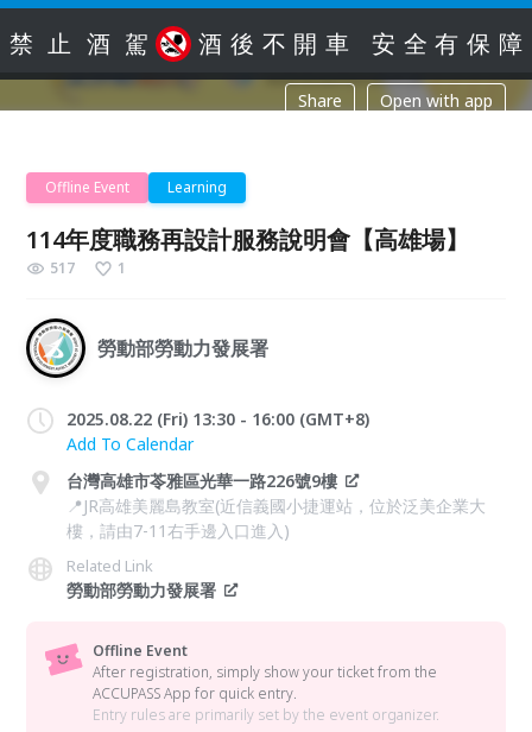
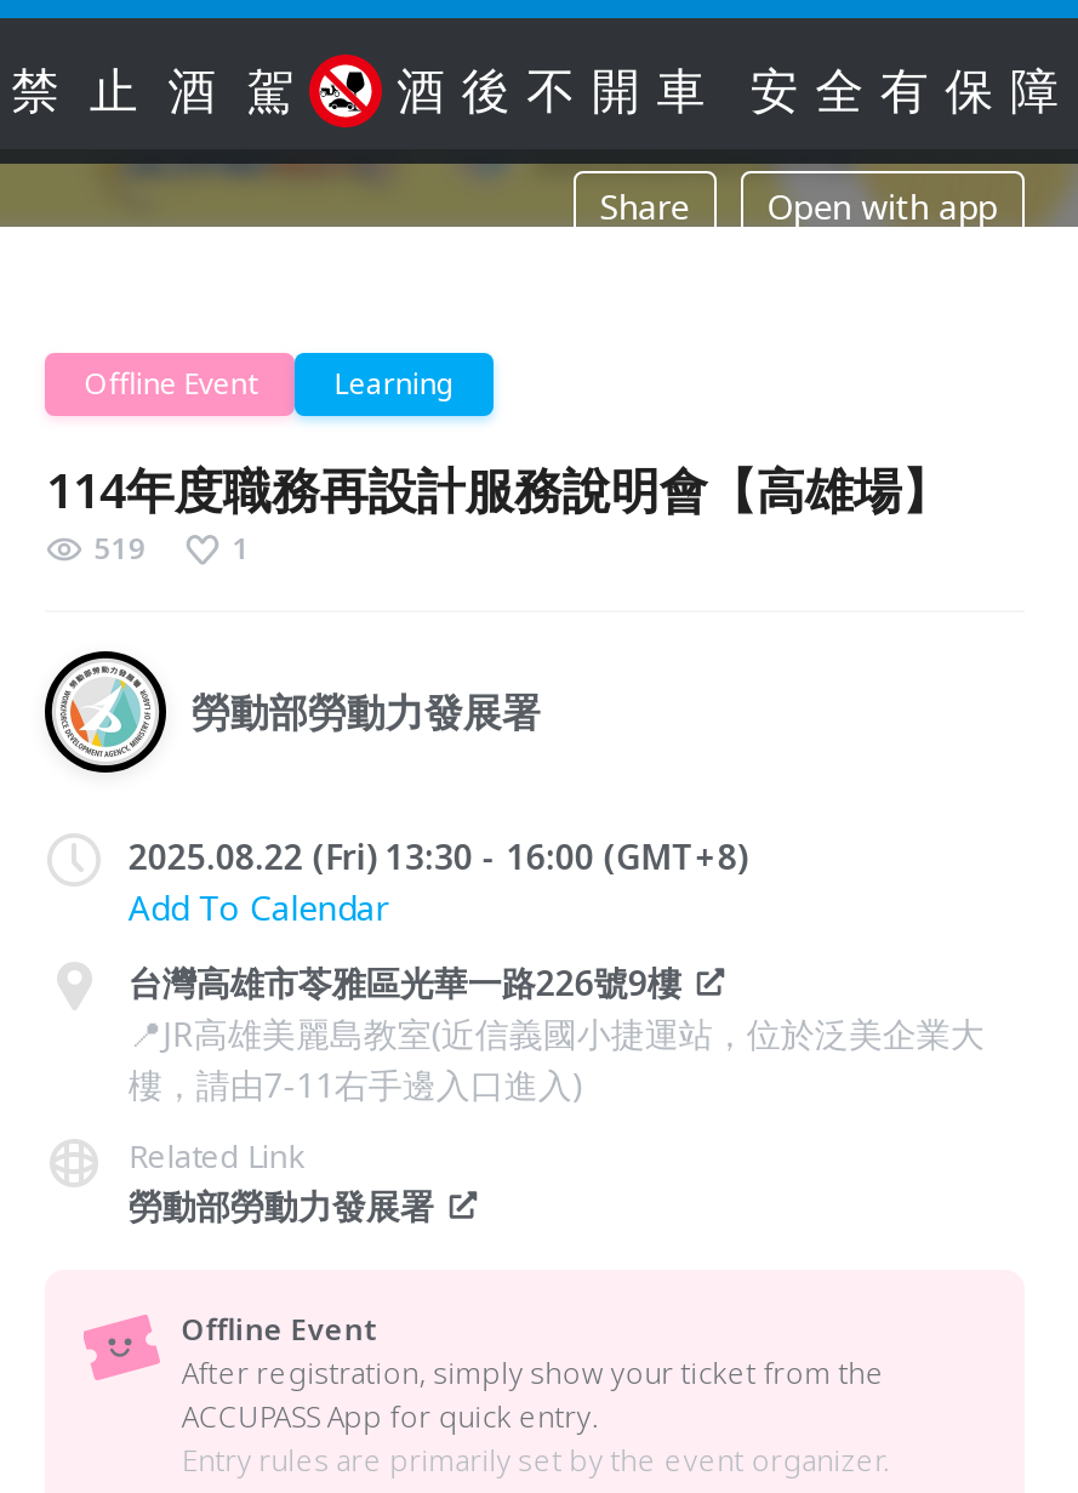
- 517
+ 519
